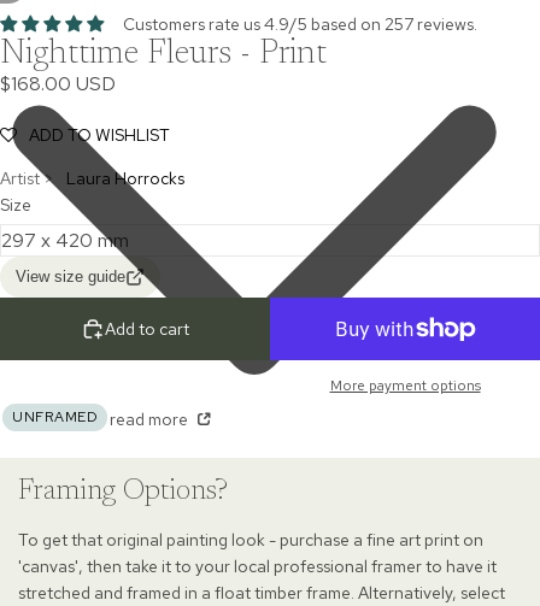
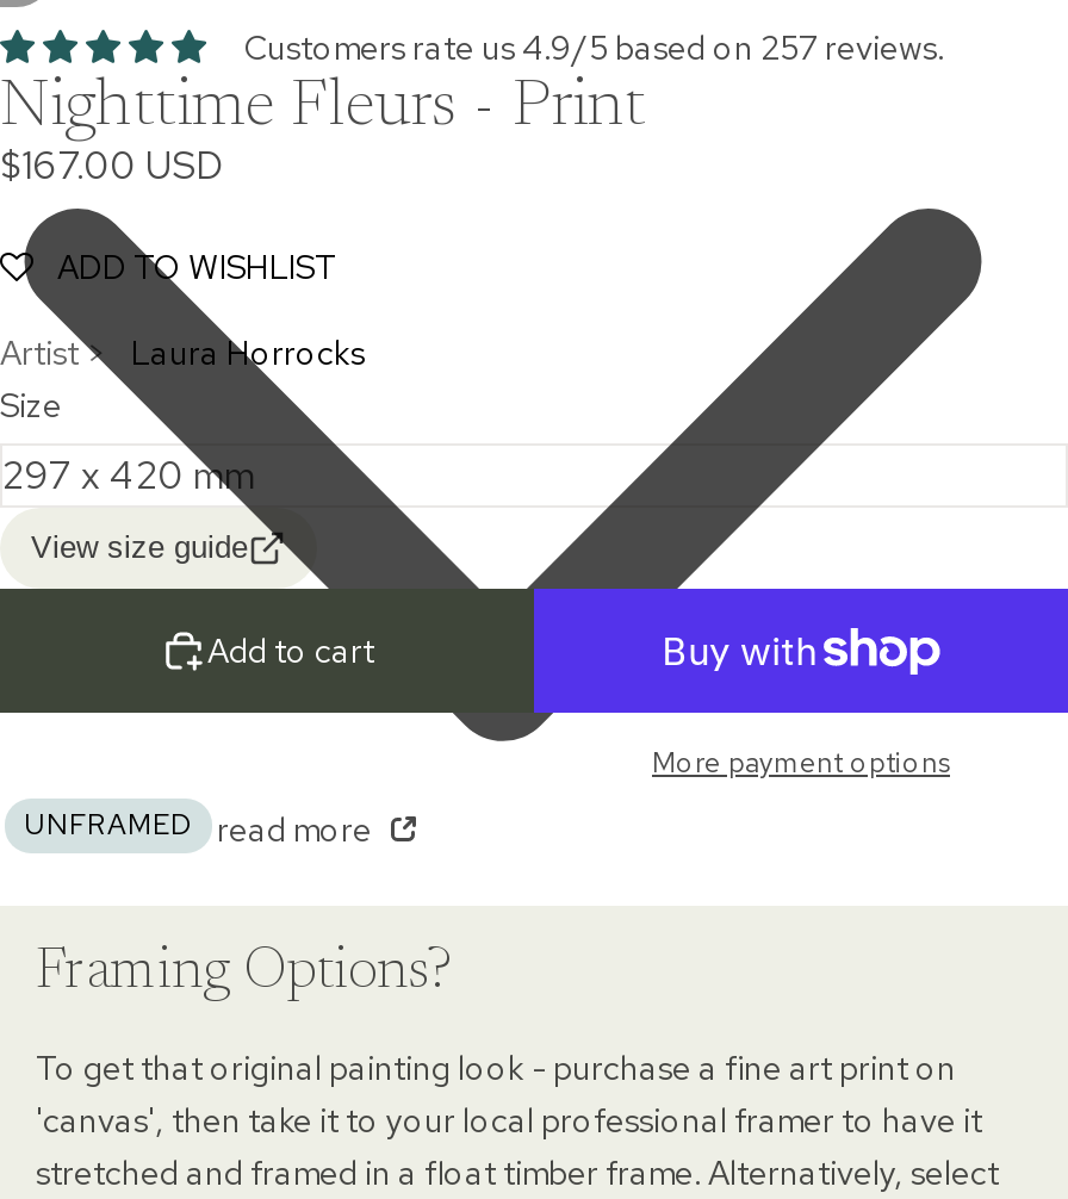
- $168.00 USD
+ $167.00 USD
